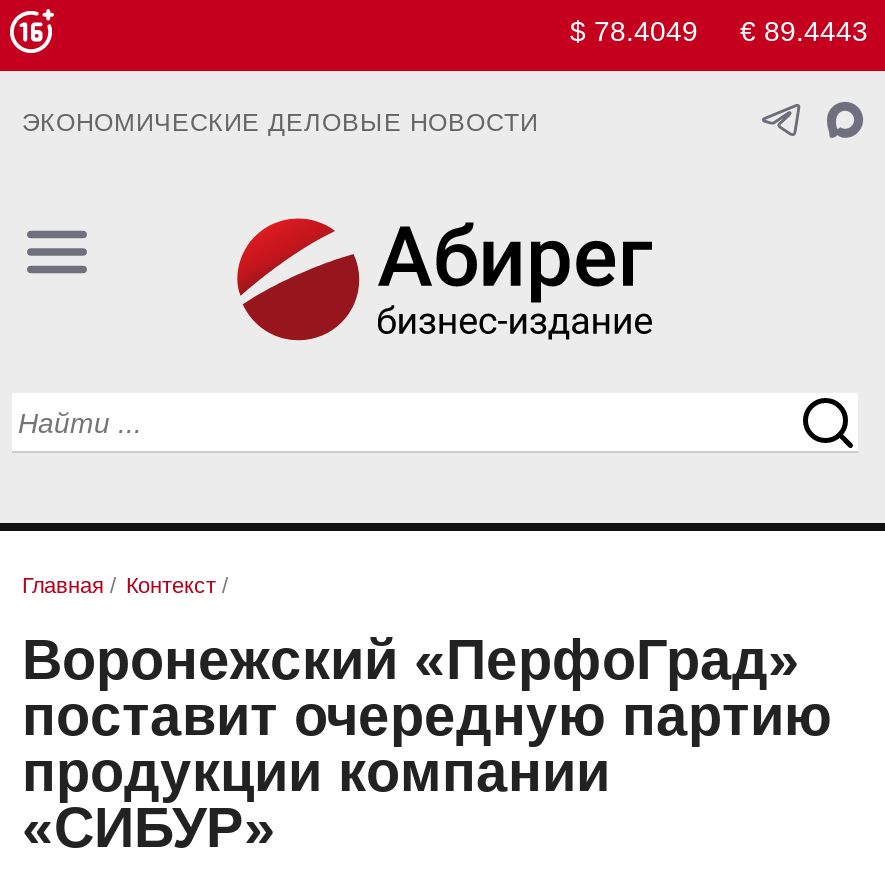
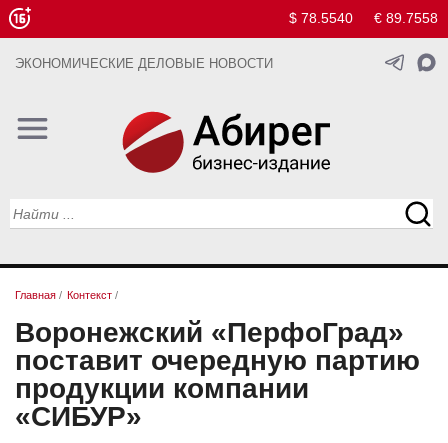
- $ 78.4049
+ $ 78.5540

- € 89.4443
+ € 89.7558
